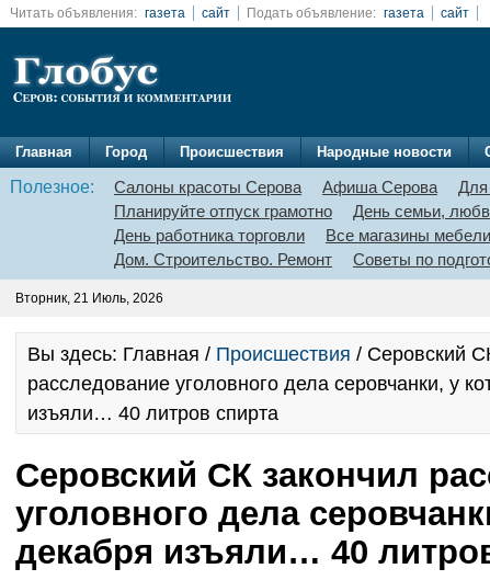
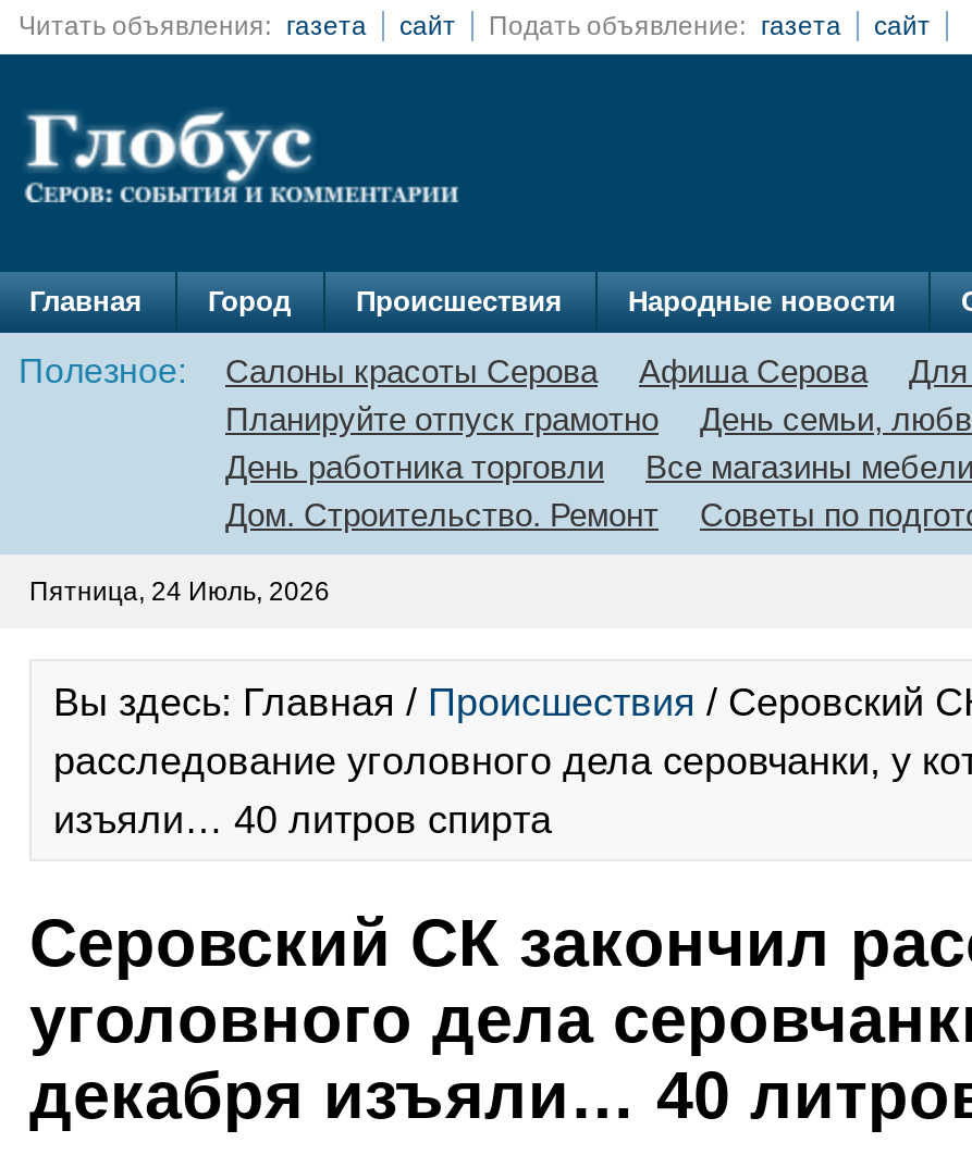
- Вторник, 21 Июль, 2026
+ Пятница, 24 Июль, 2026
